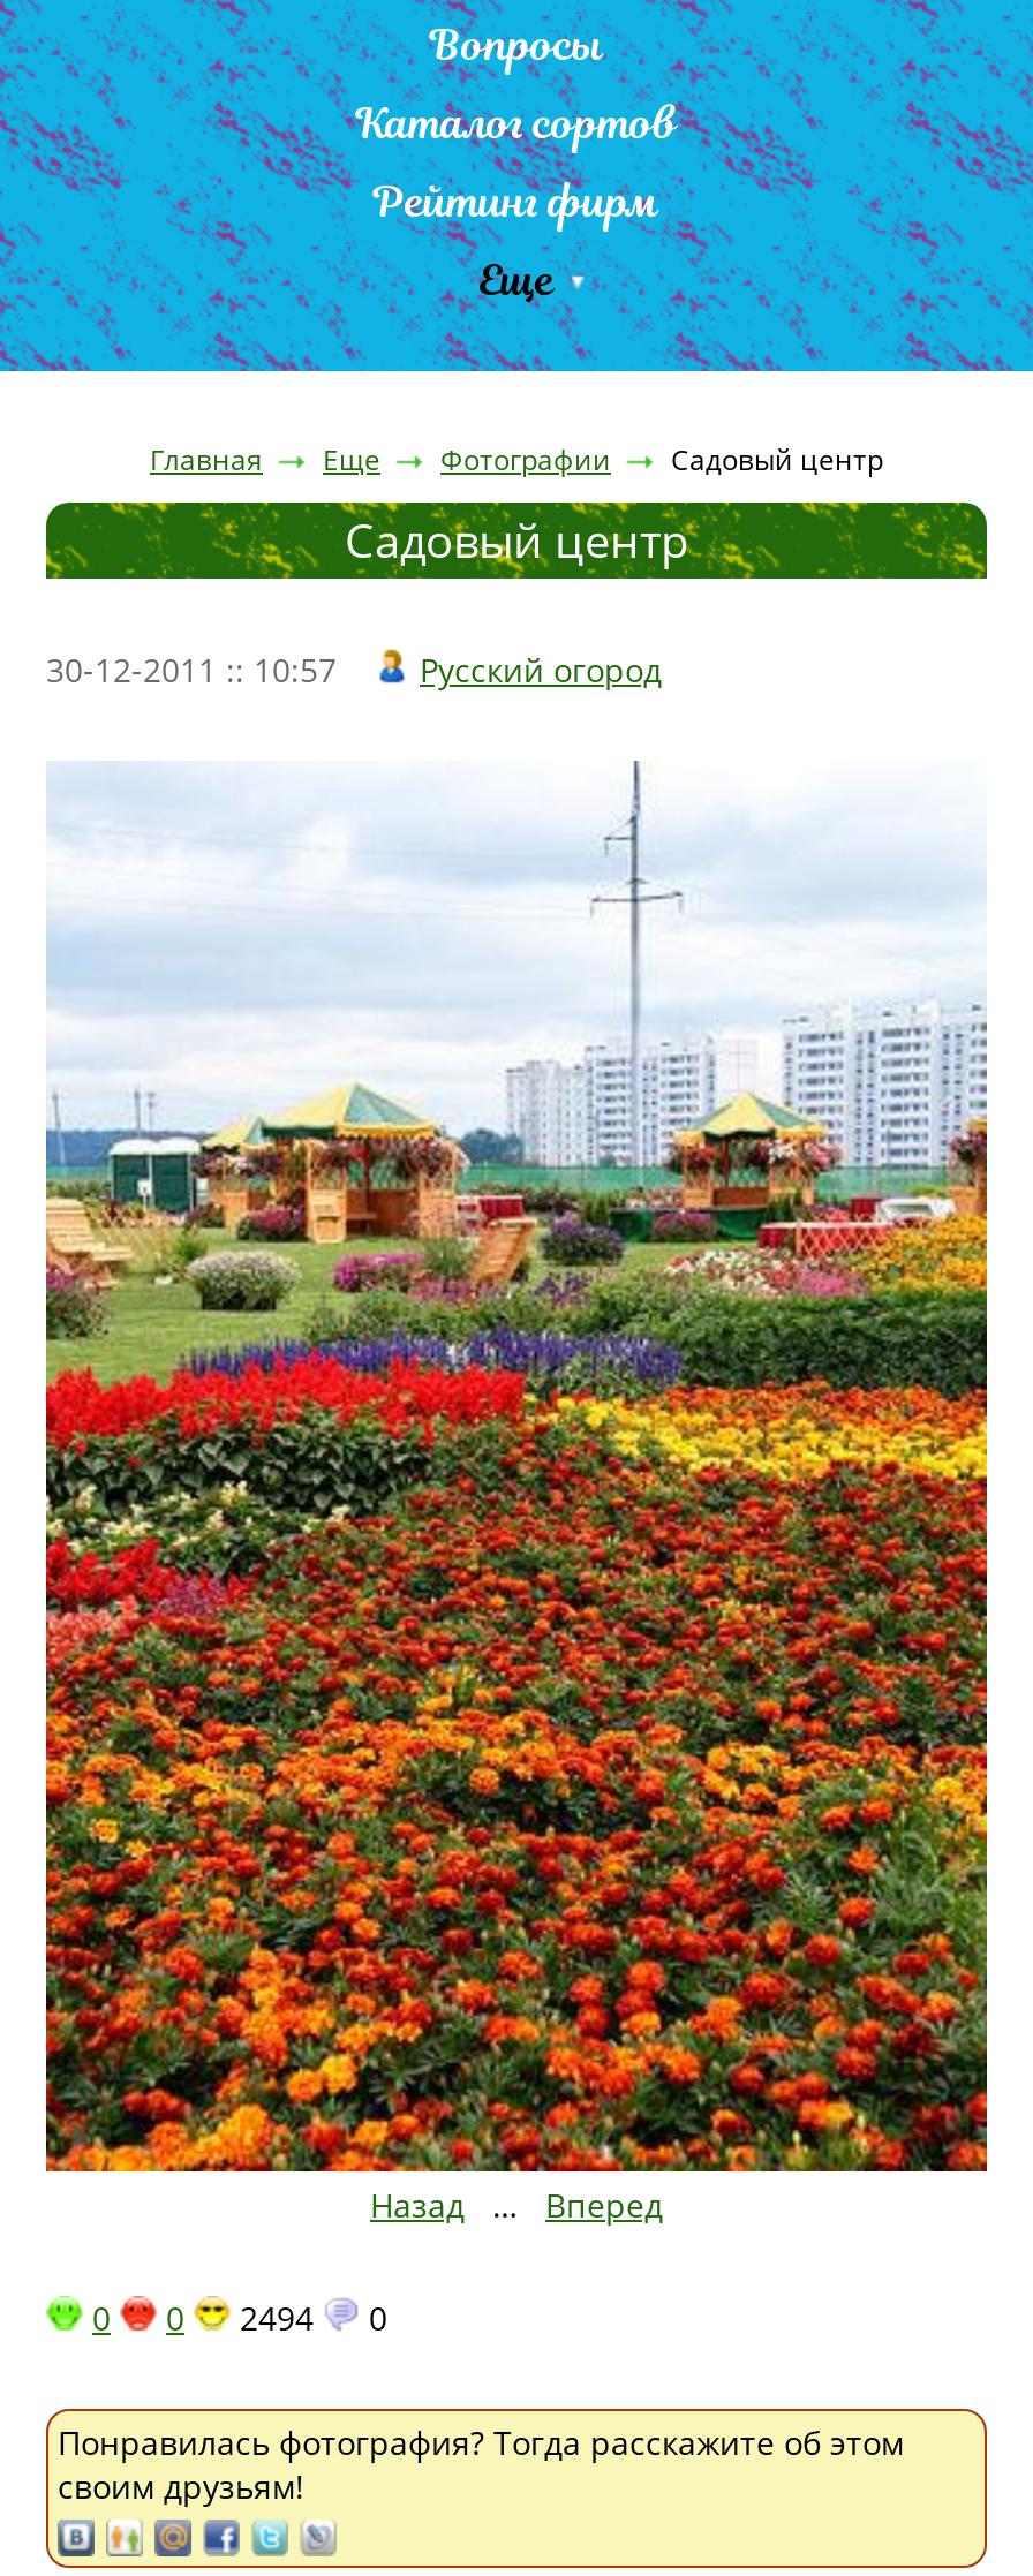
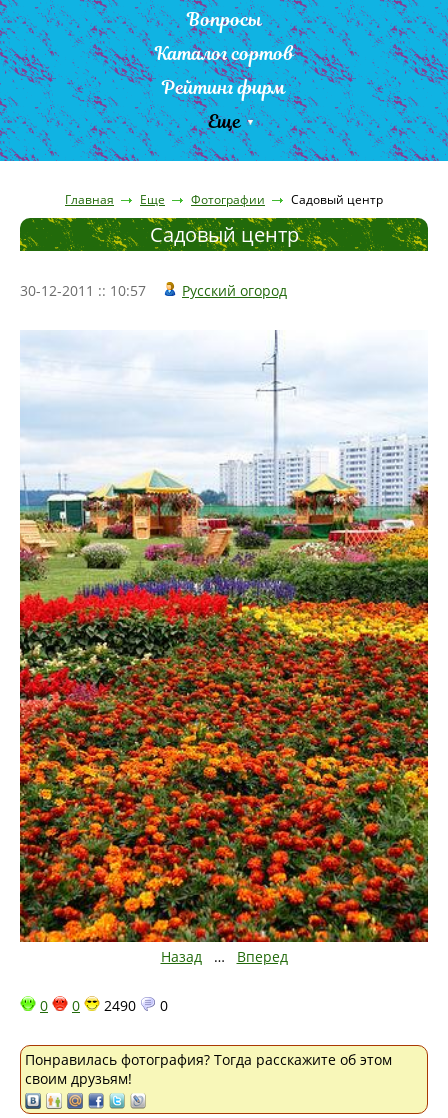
- 0 0 2494 0
+ 0 0 2490 0
